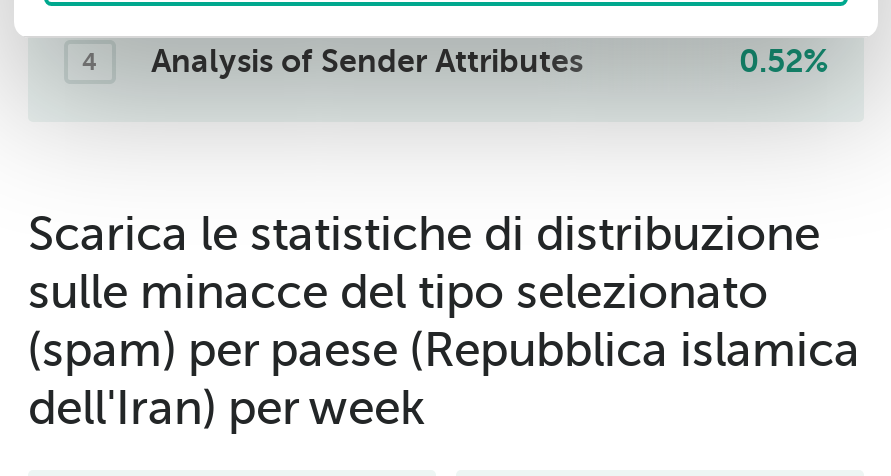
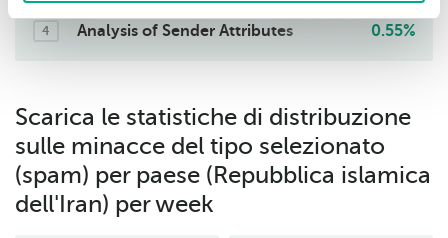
- 0.52%
+ 0.55%
